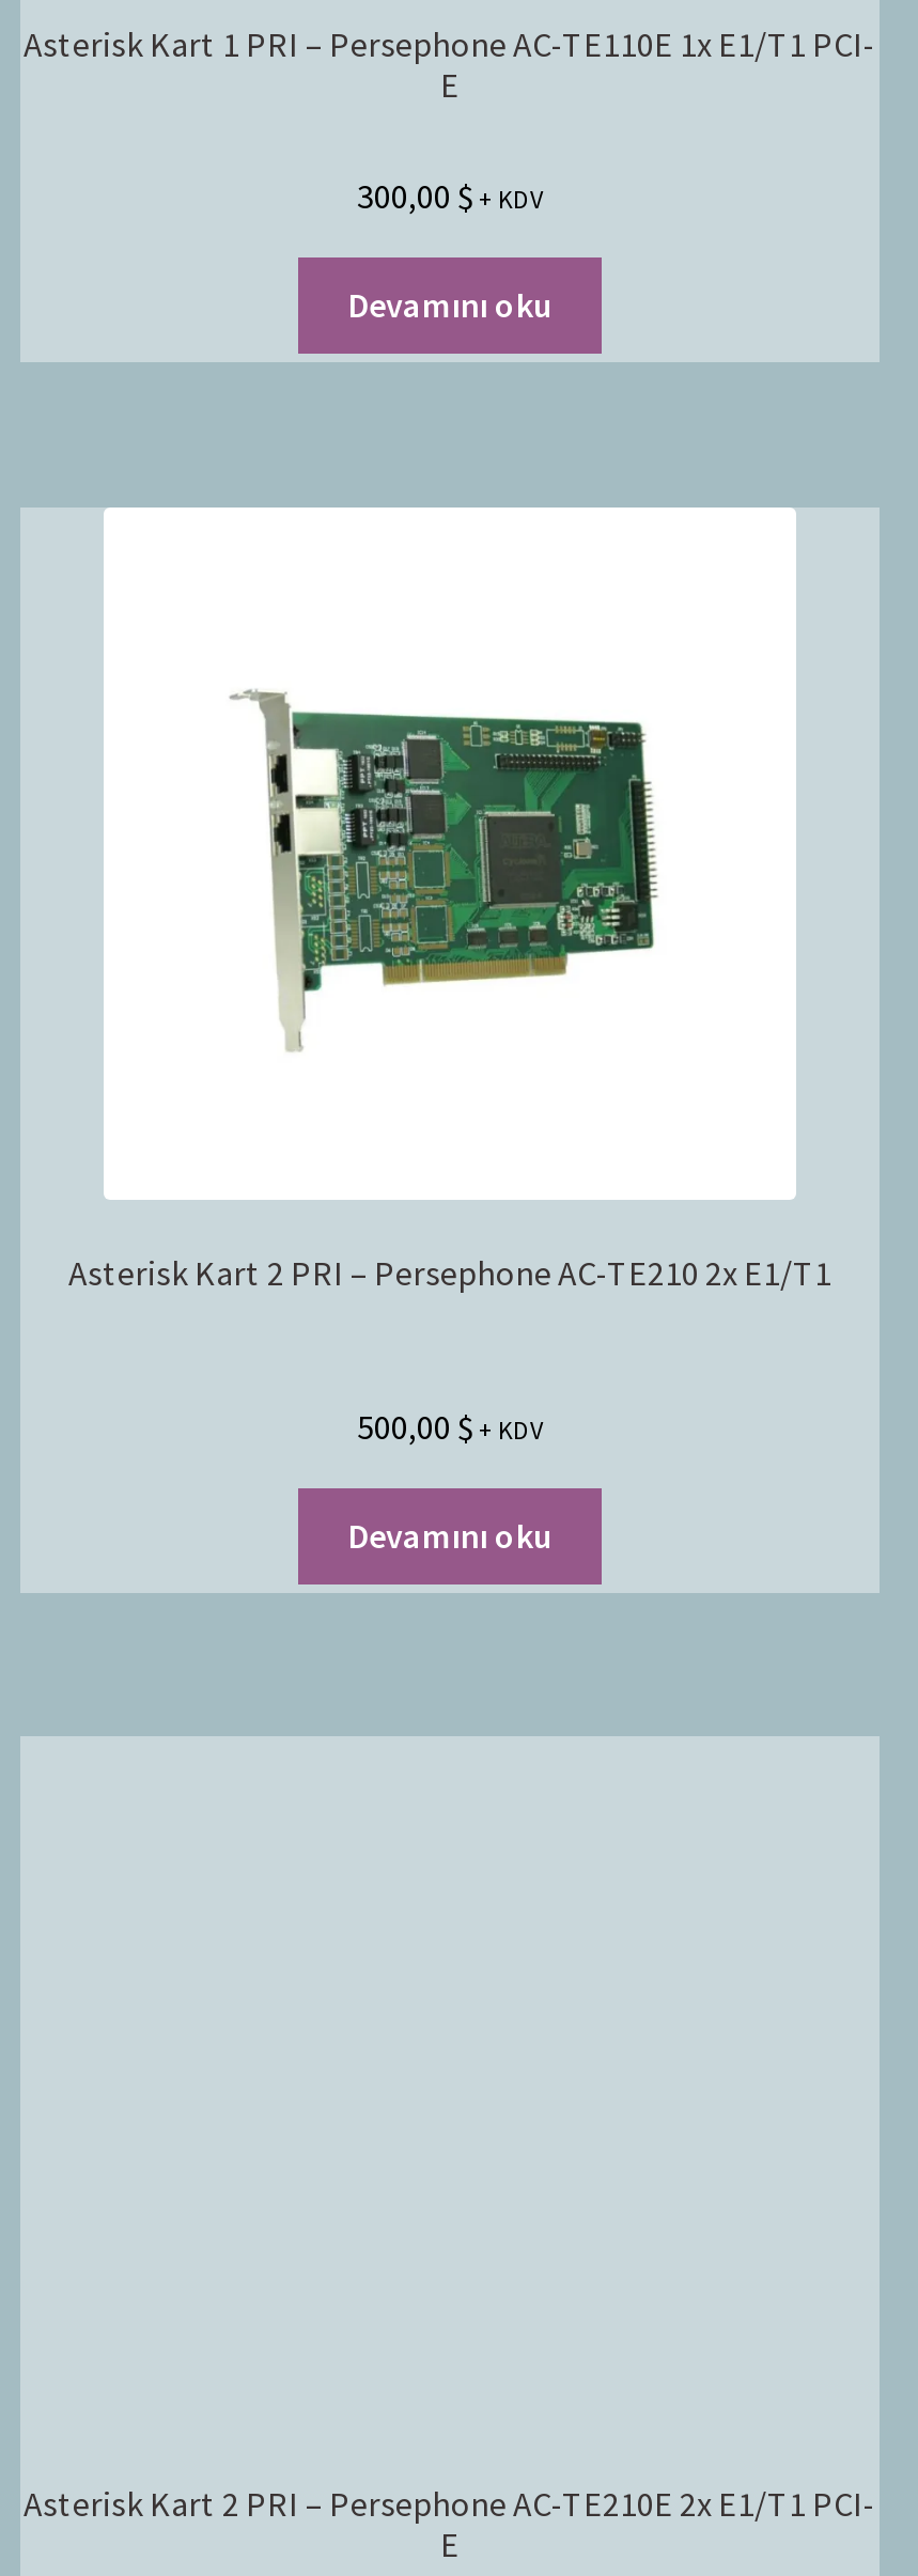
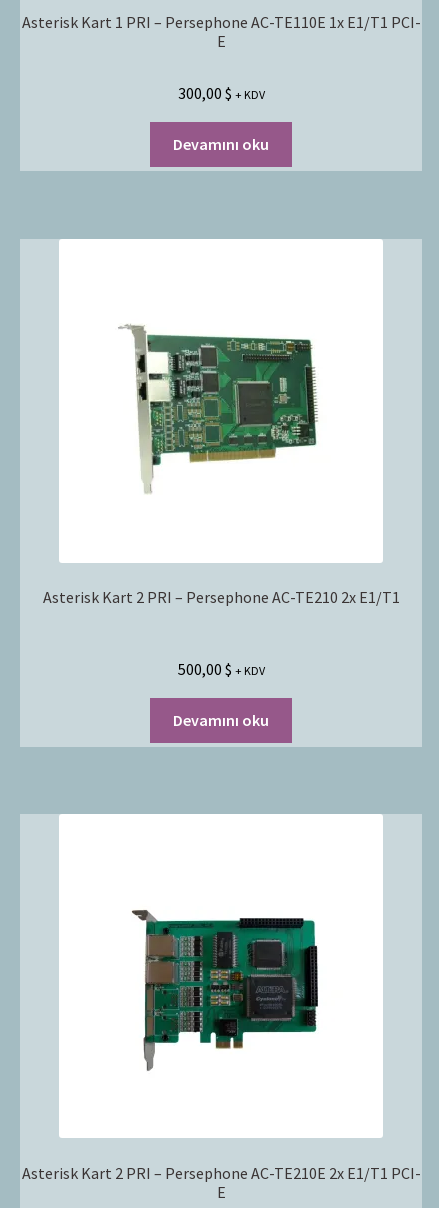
+ [image]
